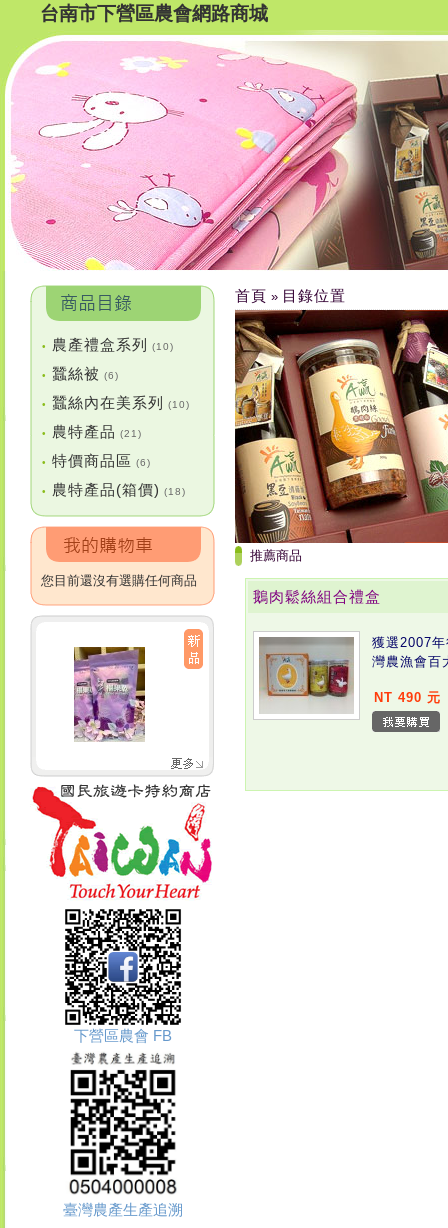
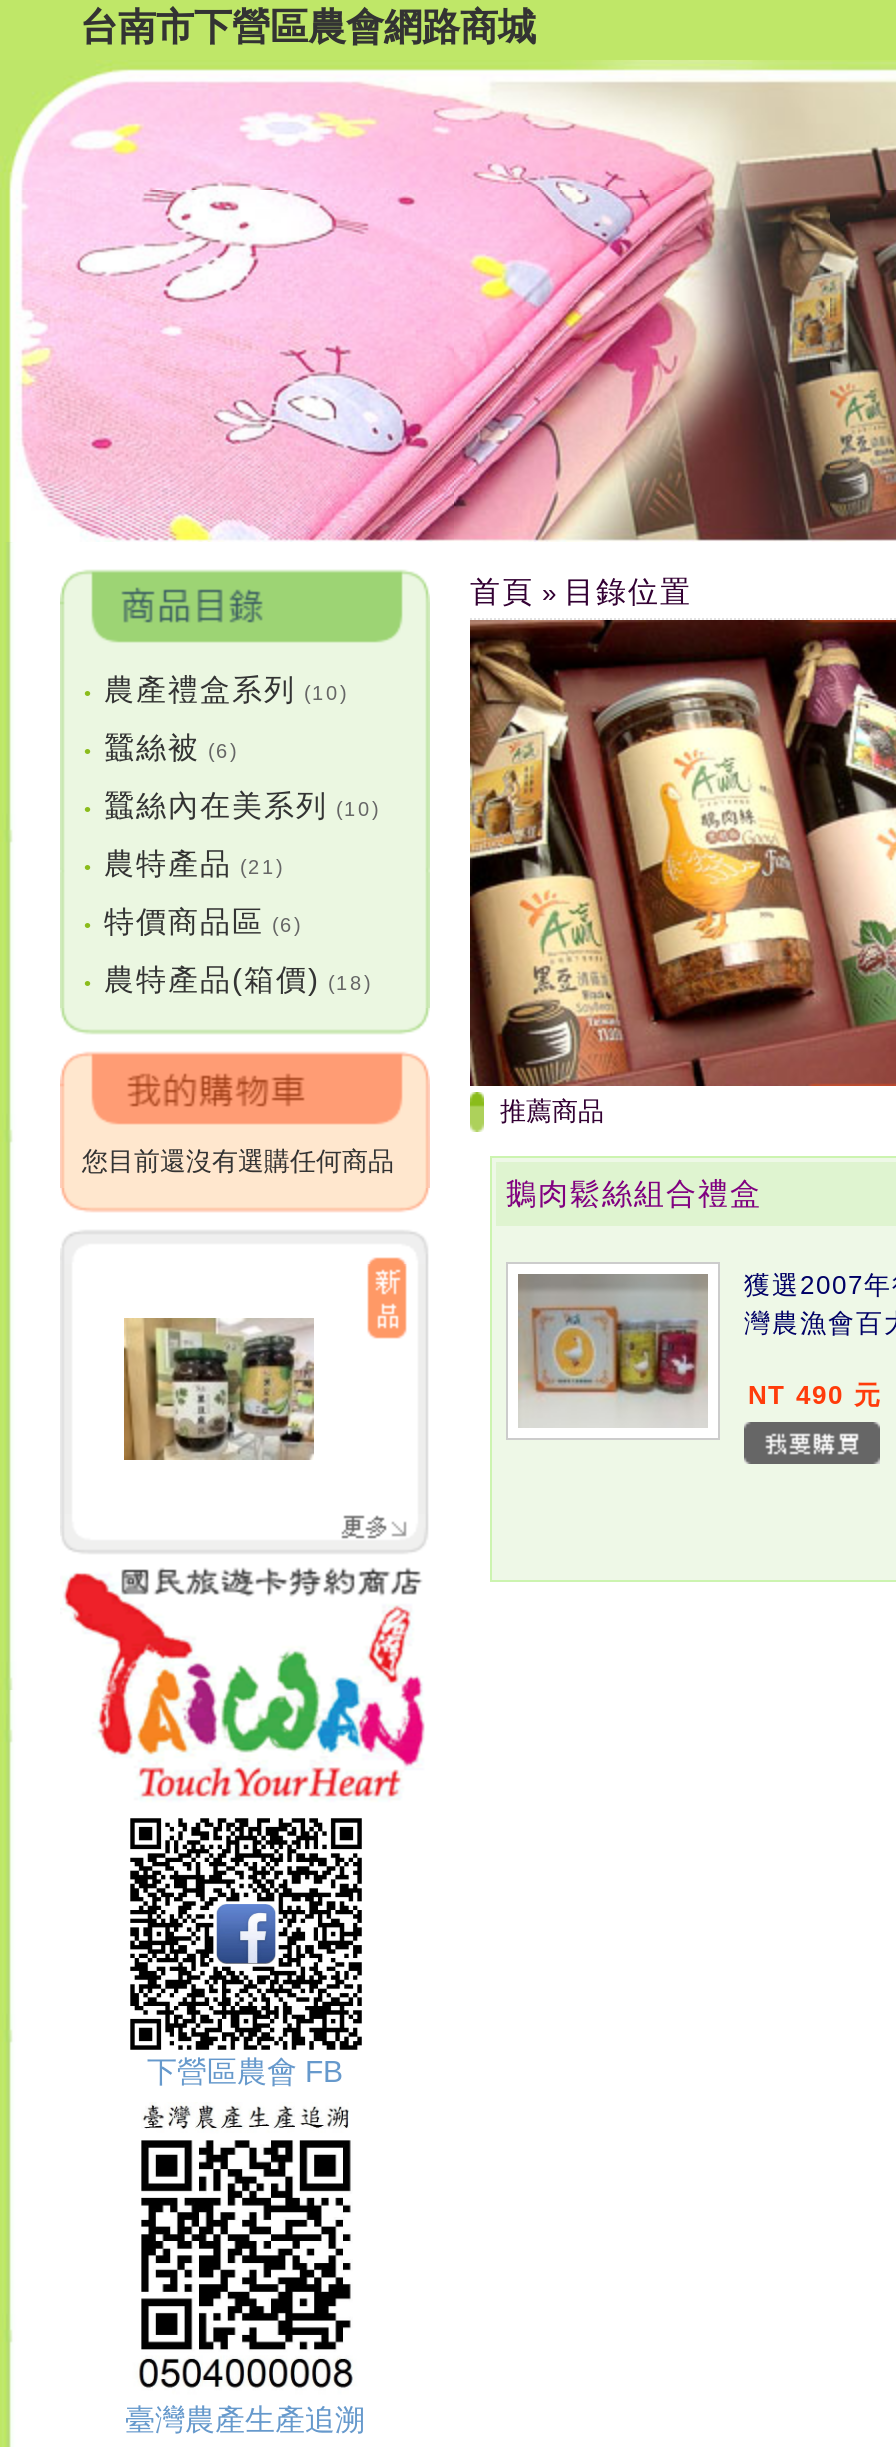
- [image]
+ [image]
